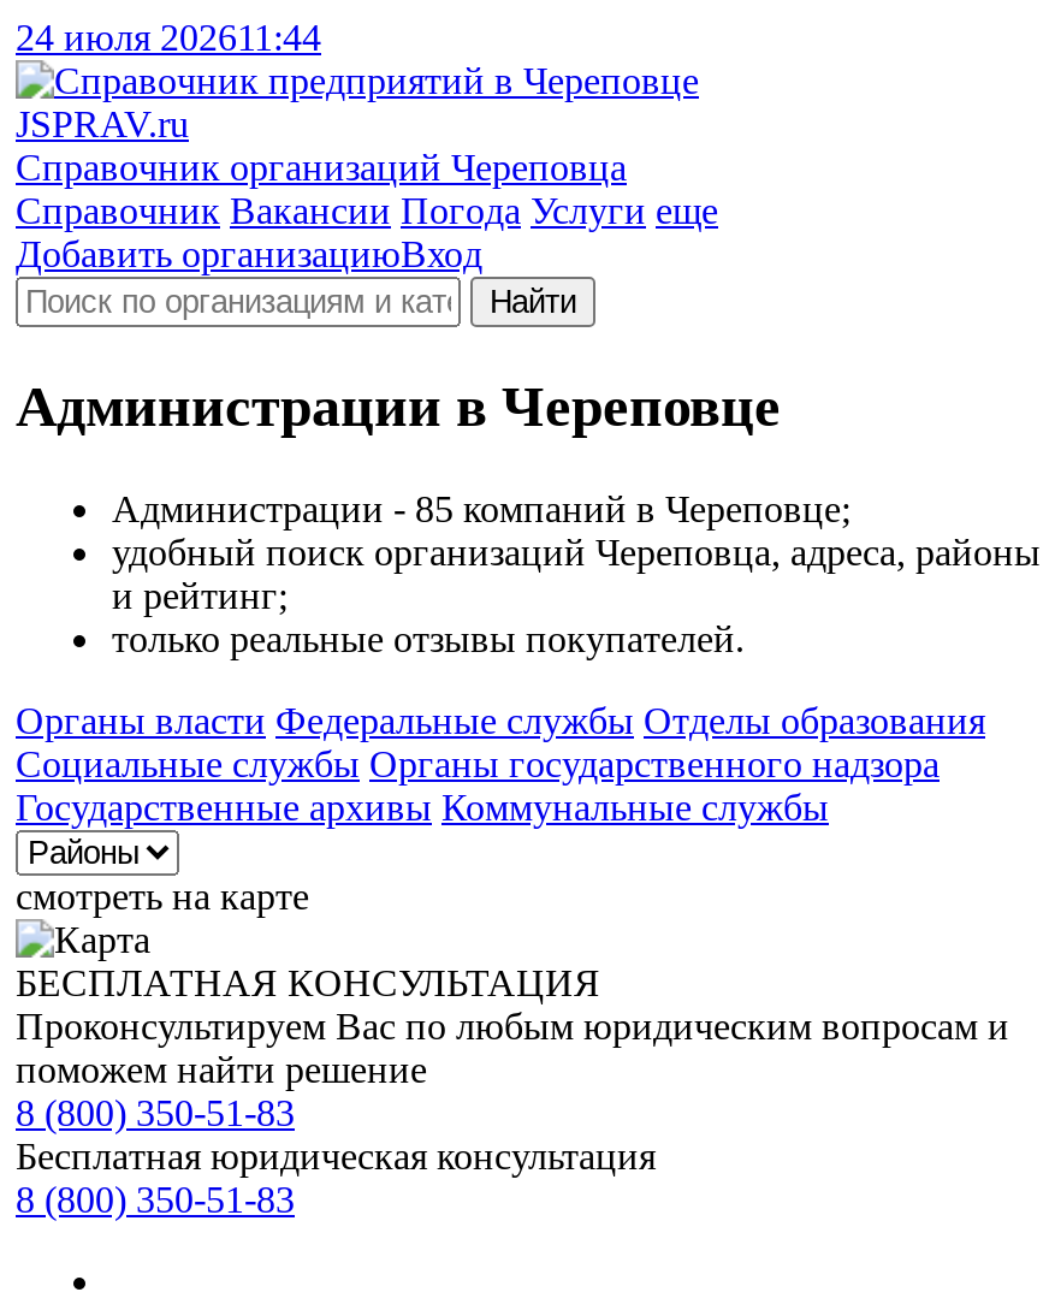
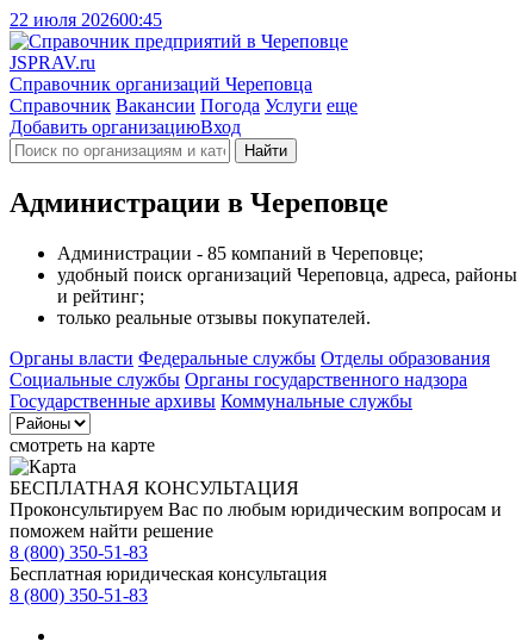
- 24 июля 202611:44
+ 22 июля 202600:45
